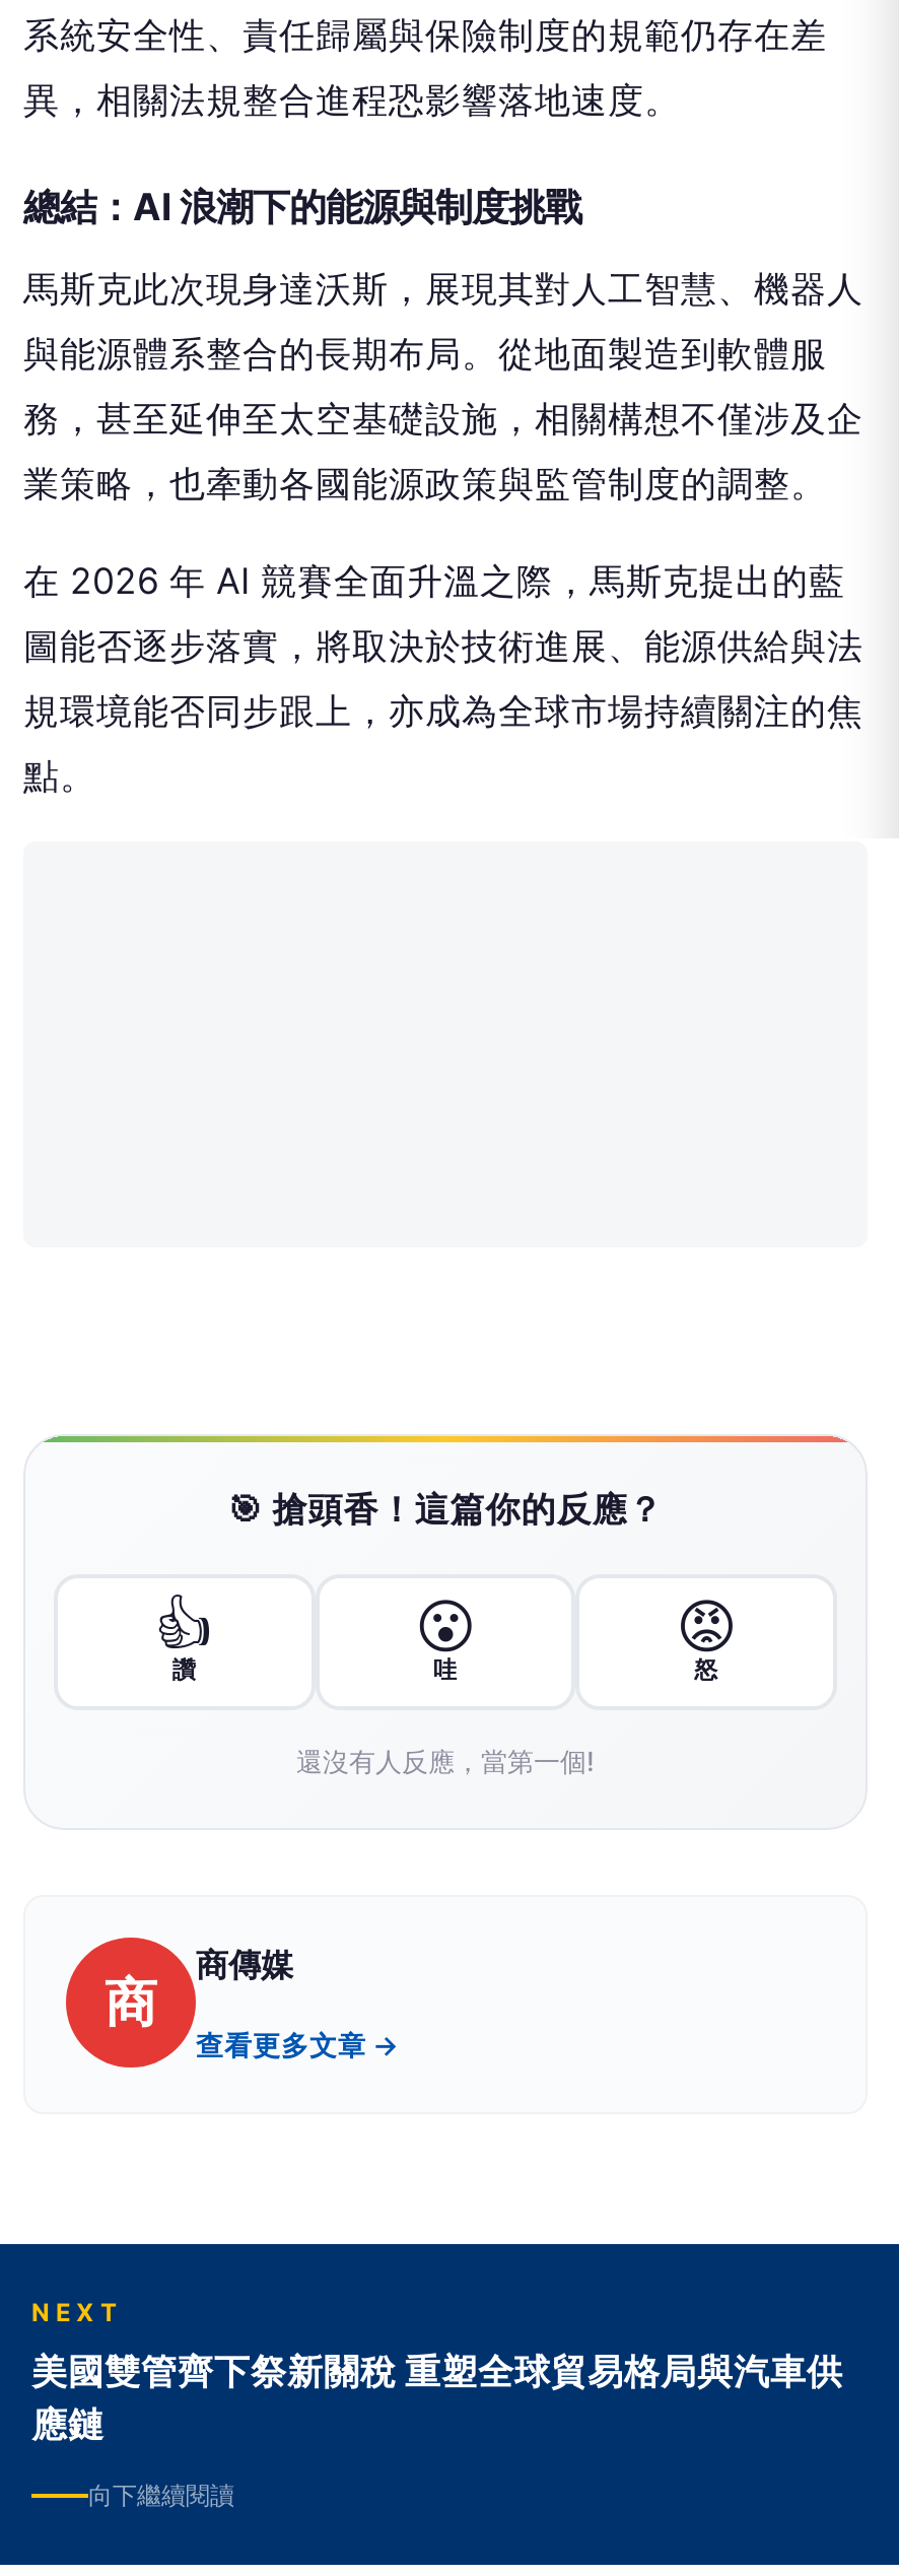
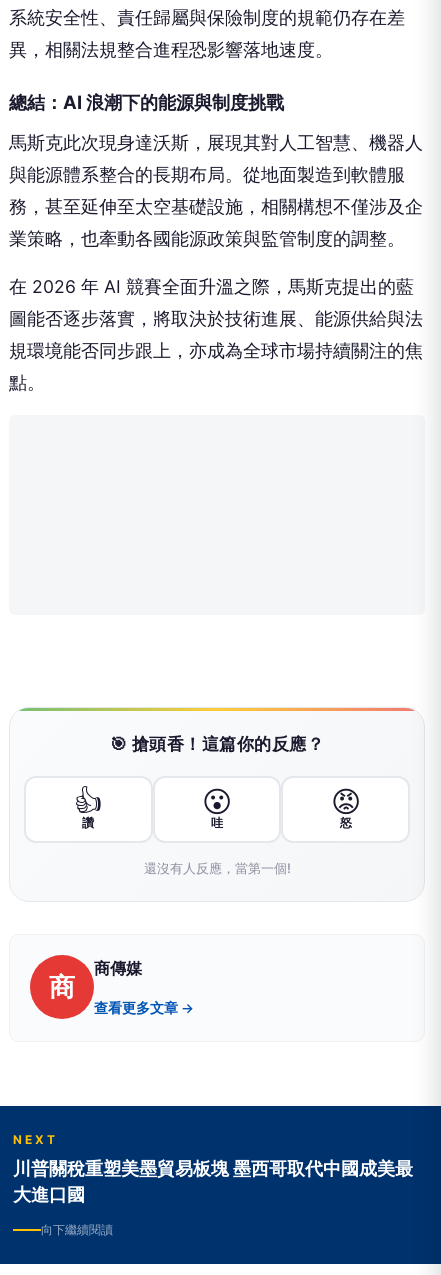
- 美國雙管齊下祭新關稅 重塑全球貿易格局與汽車供
- 應鏈
+ 川普關稅重塑美墨貿易板塊 墨西哥取代中國成美最
+ 大進口國
